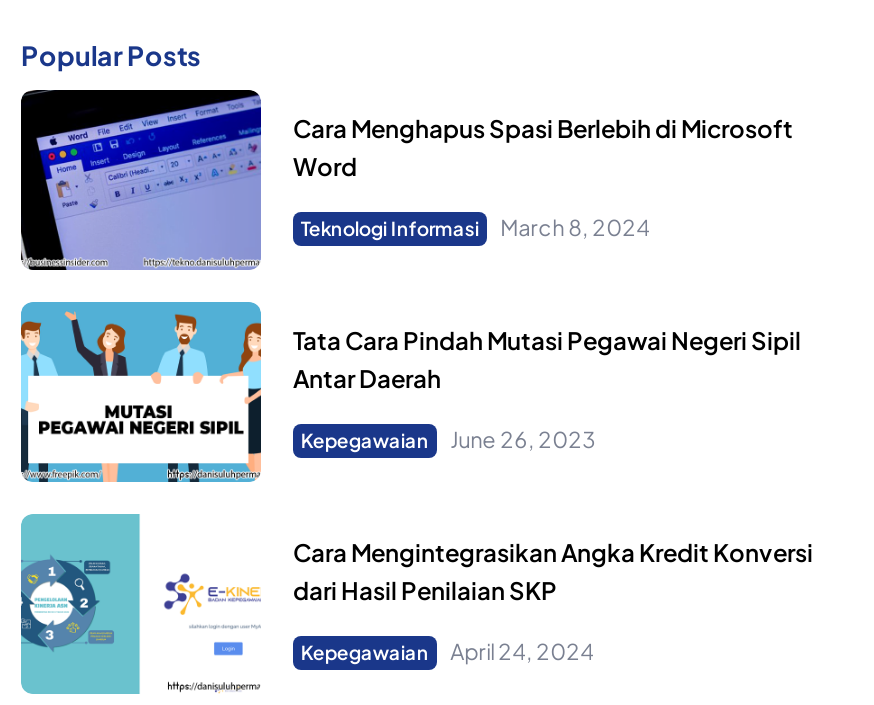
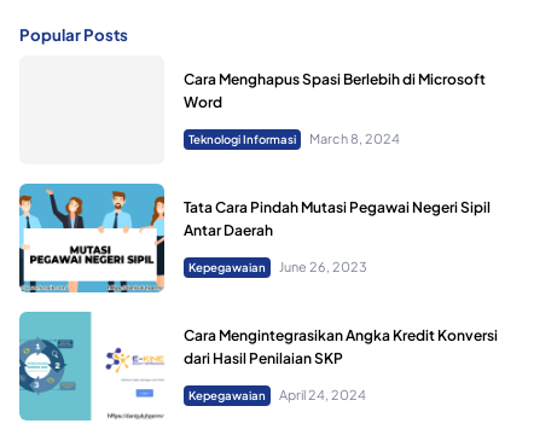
- [image]
